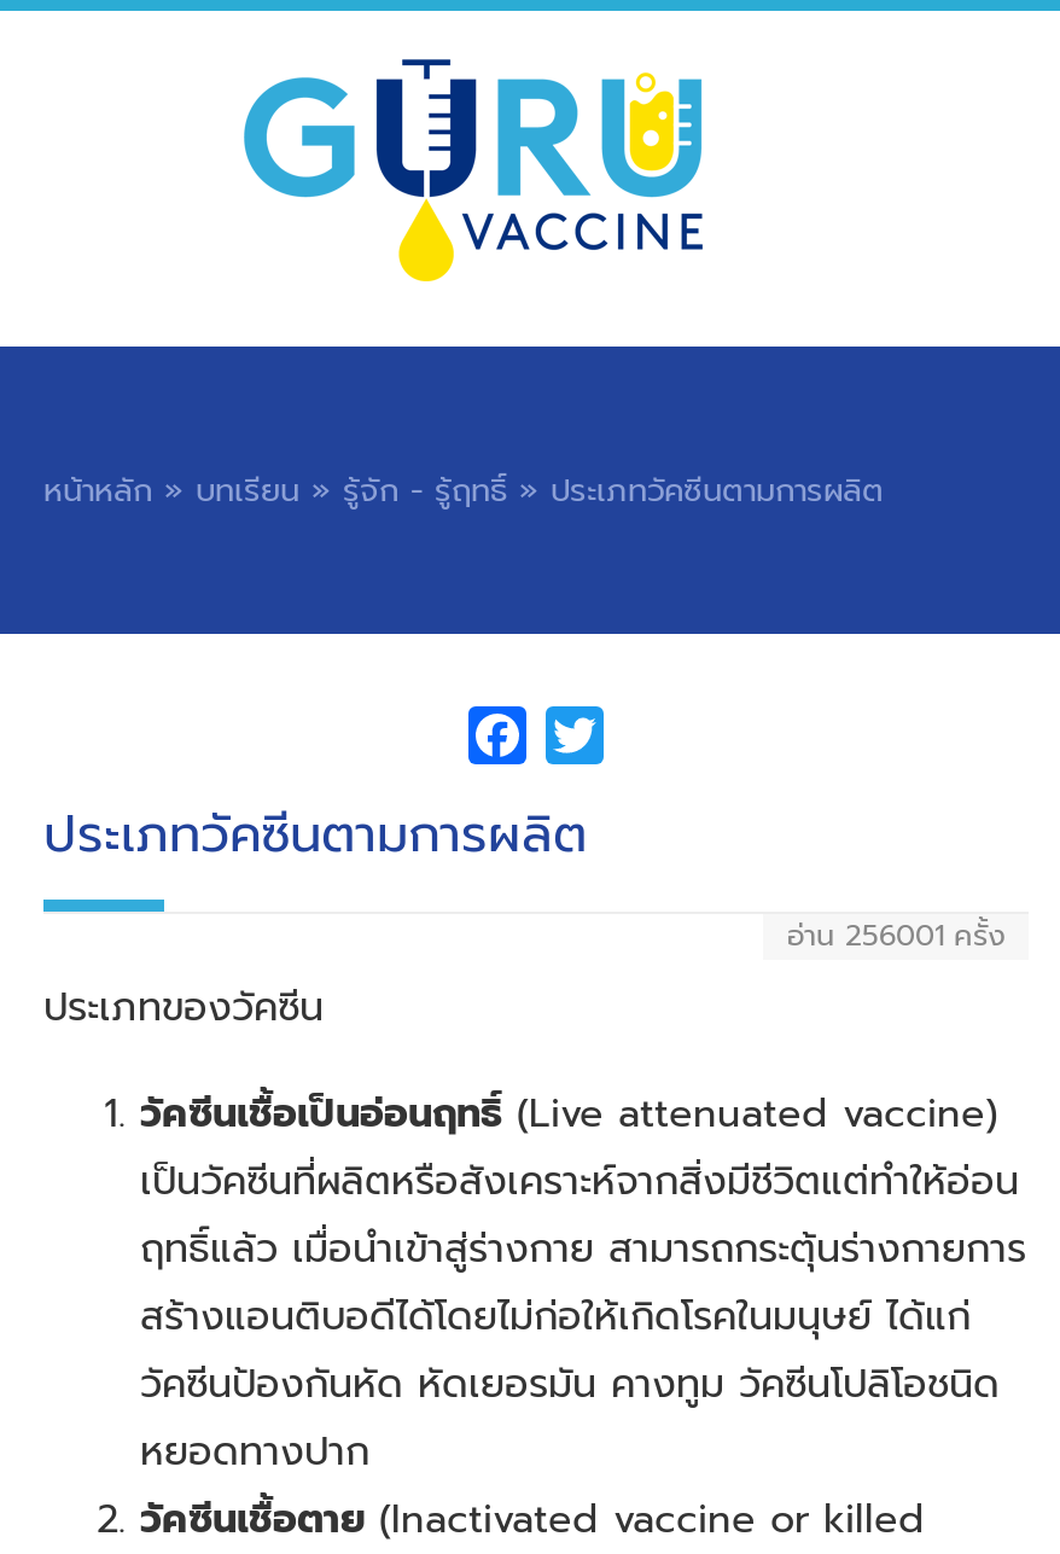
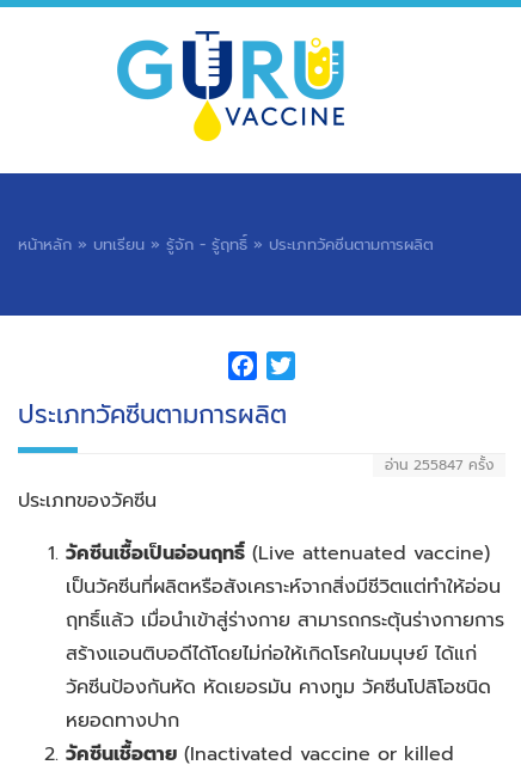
- อ่าน 256001 ครั้ง
+ อ่าน 255847 ครั้ง
